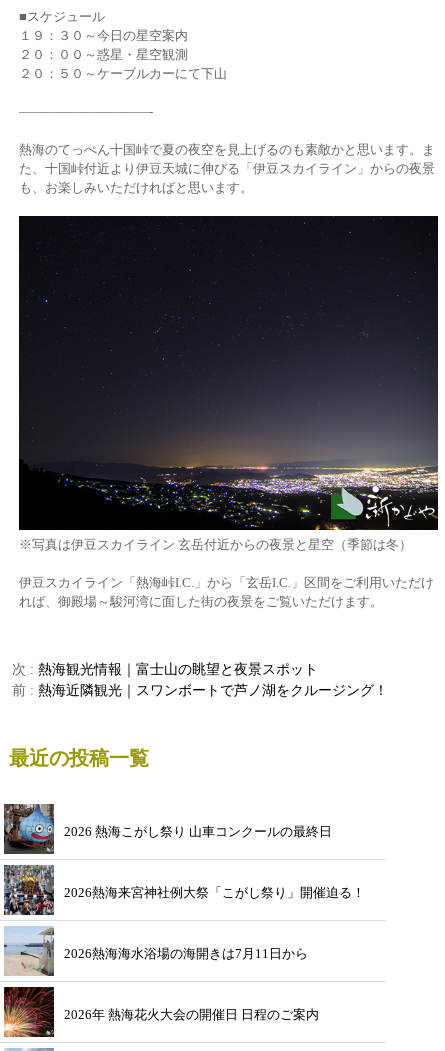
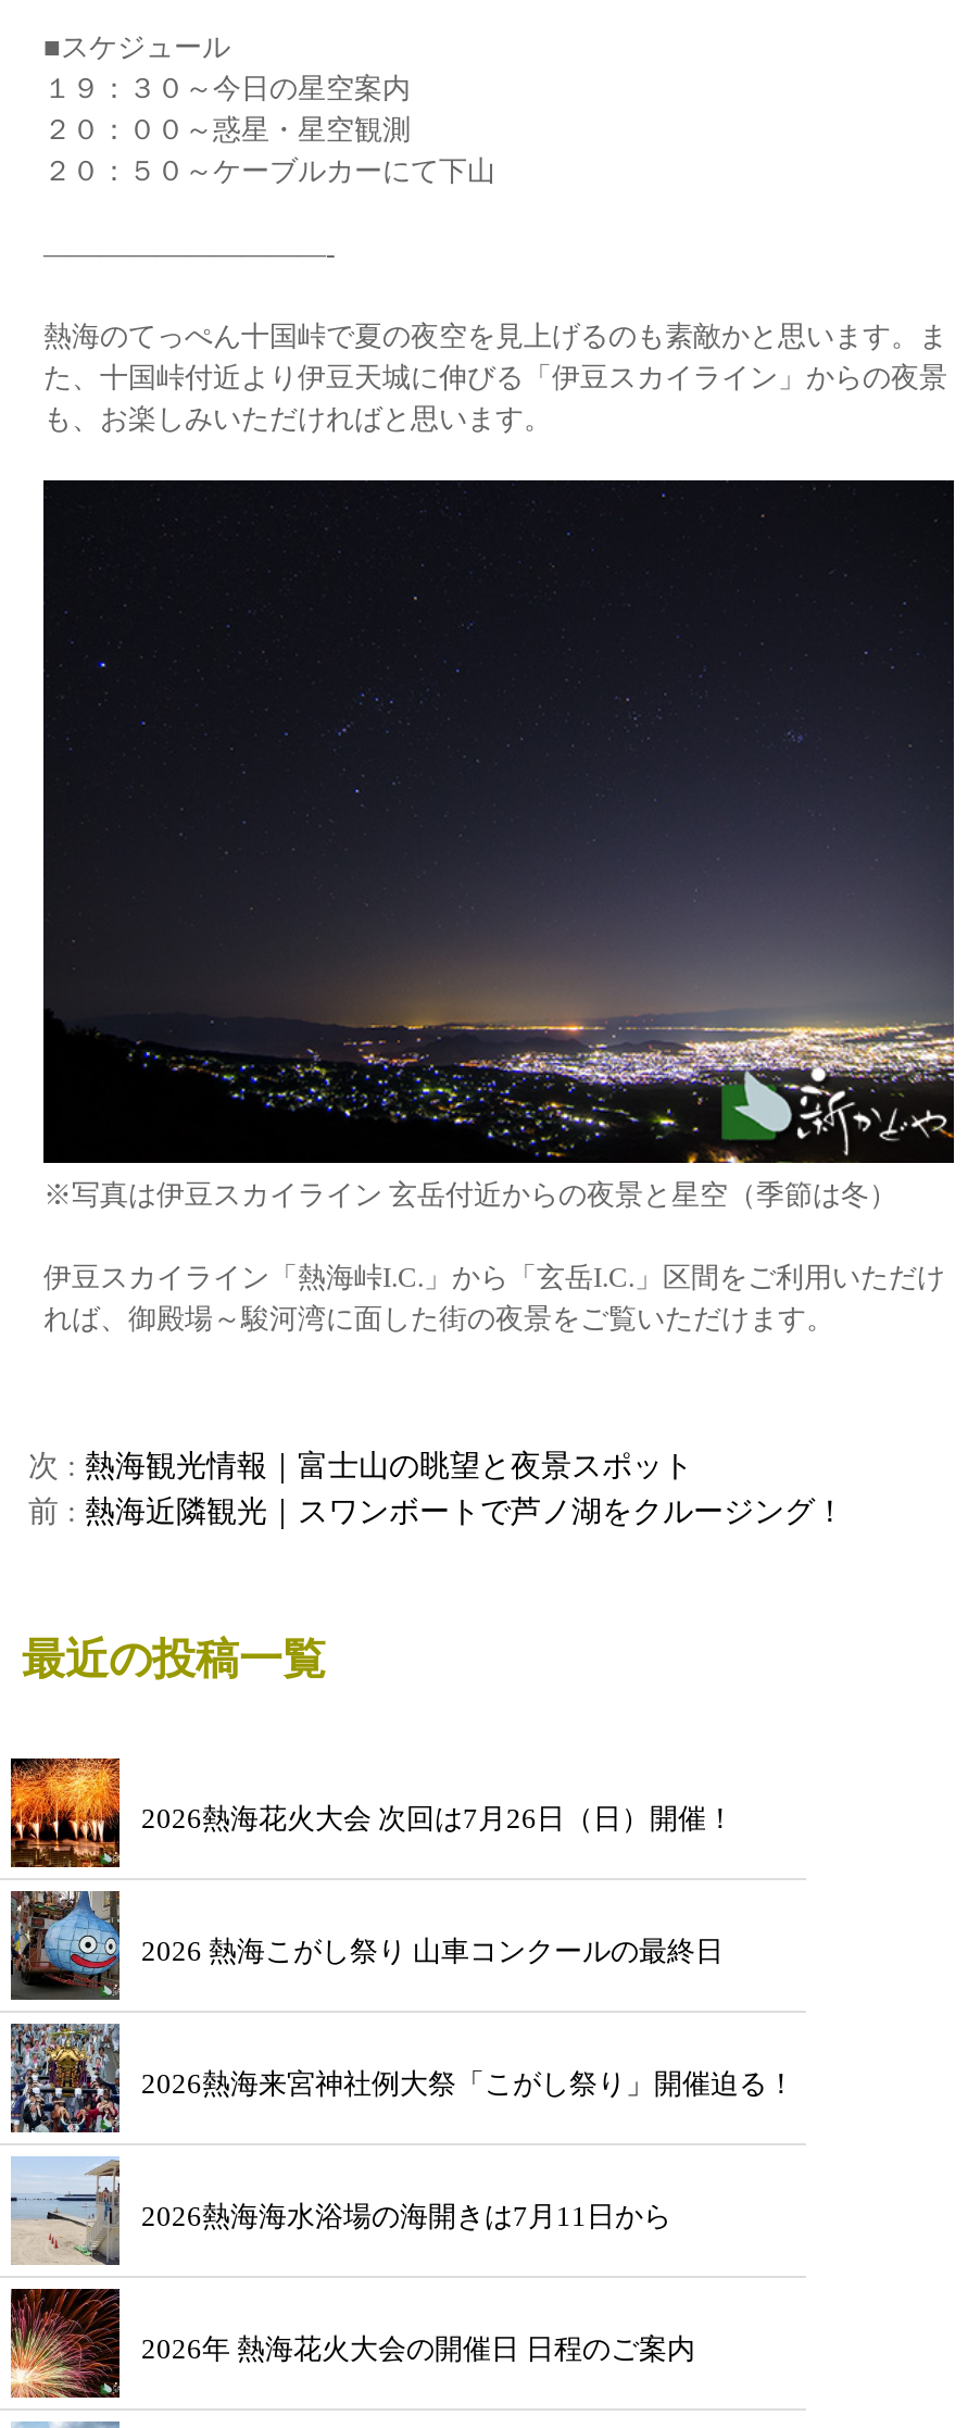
+ [image]
+ 2026熱海花火大会 次回は7月26日（日）開催！
